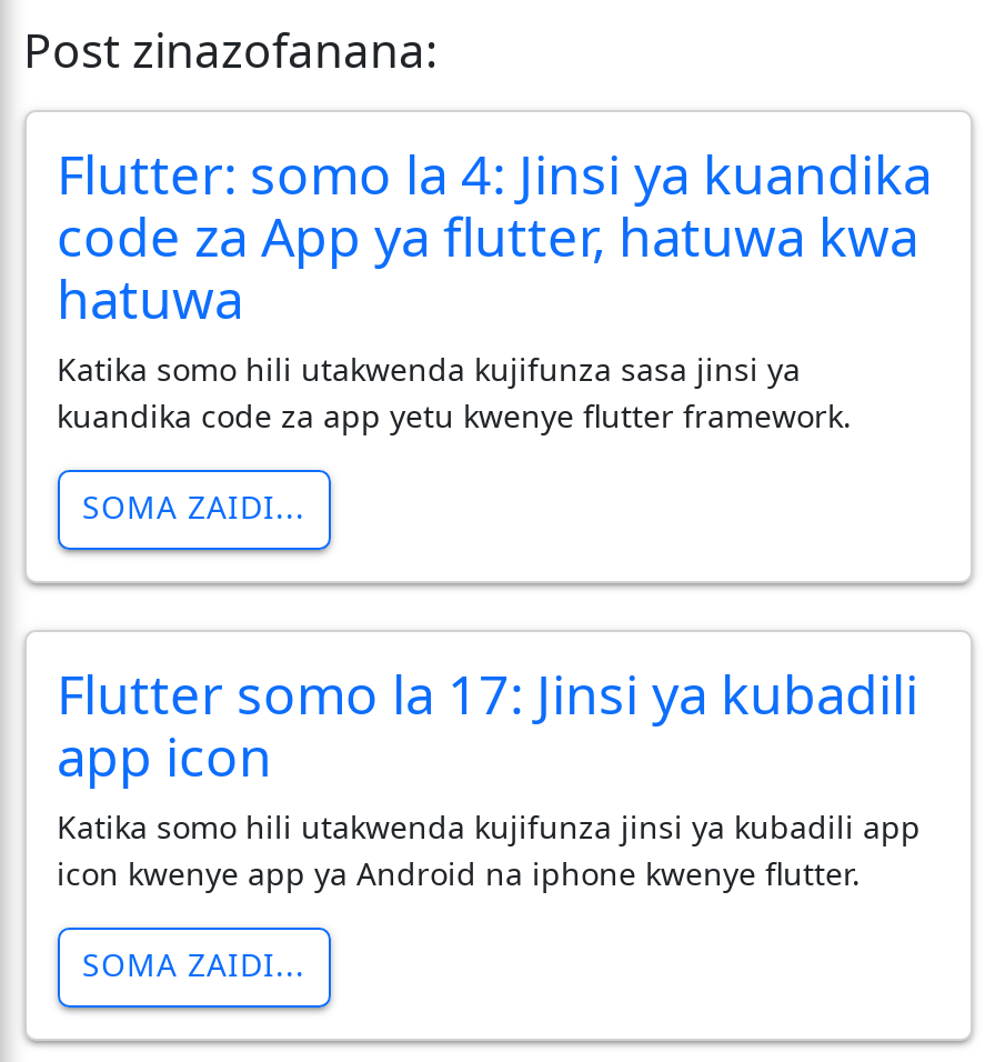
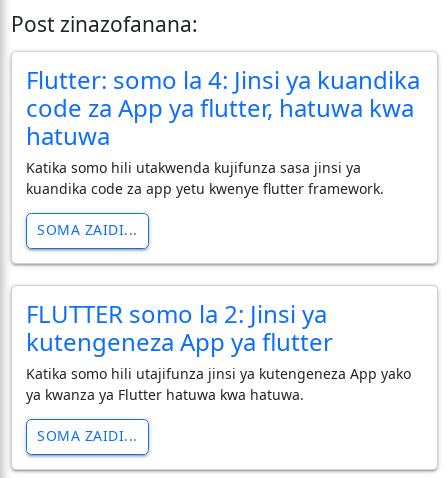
- Flutter somo la 17: Jinsi ya kubadili
- app icon
- Katika somo hili utakwenda kujifunza jinsi ya kubadili app
- icon kwenye app ya Android na iphone kwenye flutter.
+ FLUTTER somo la 2: Jinsi ya
+ kutengeneza App ya flutter
+ Katika somo hili utajifunza jinsi ya kutengeneza App yako
+ ya kwanza ya Flutter hatuwa kwa hatuwa.
